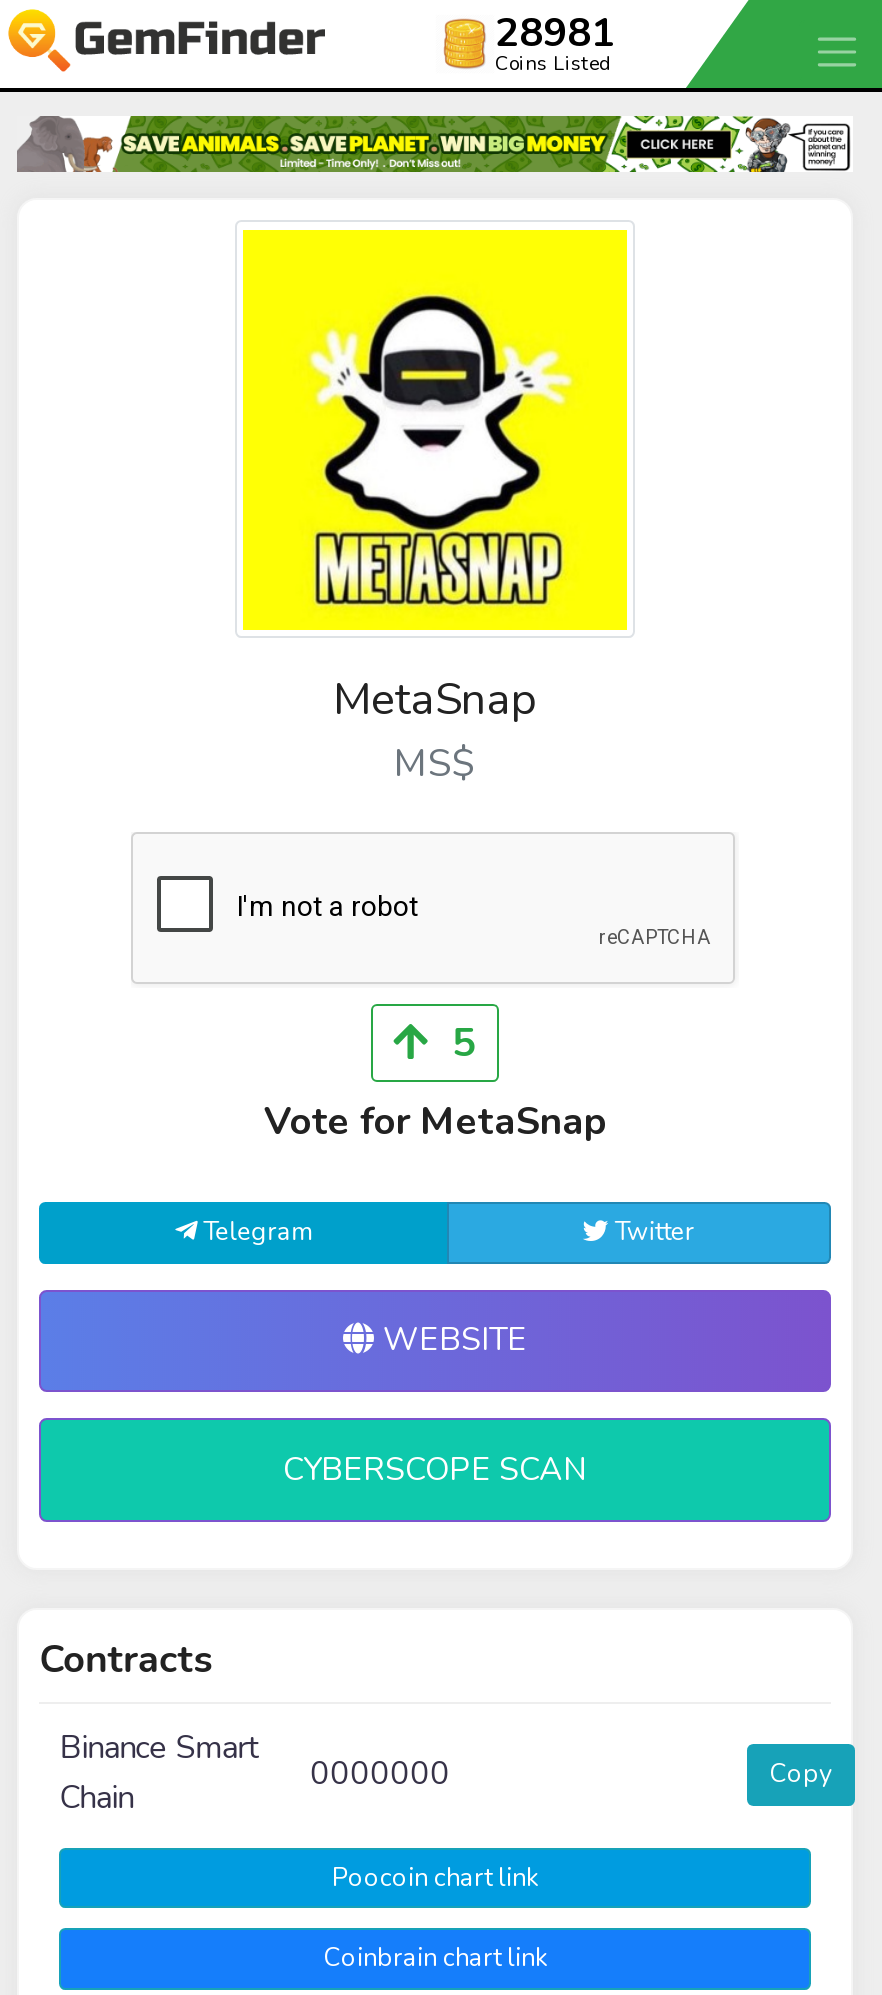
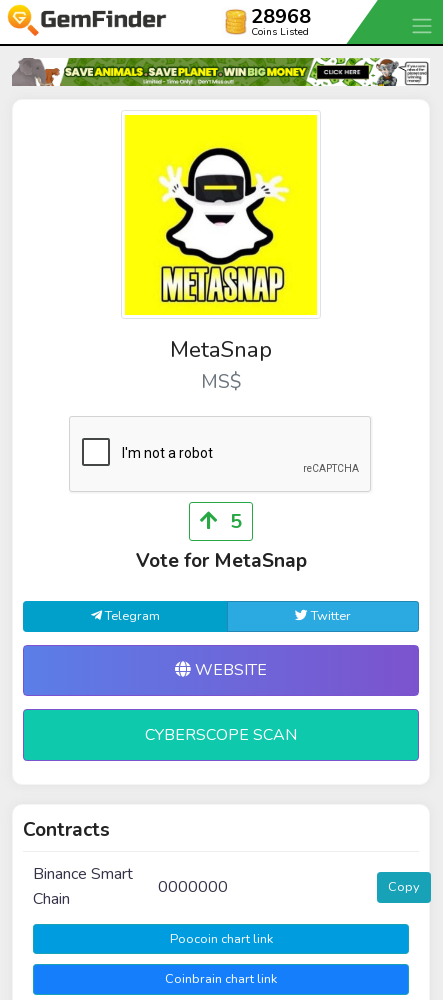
- 28981
+ 28968
